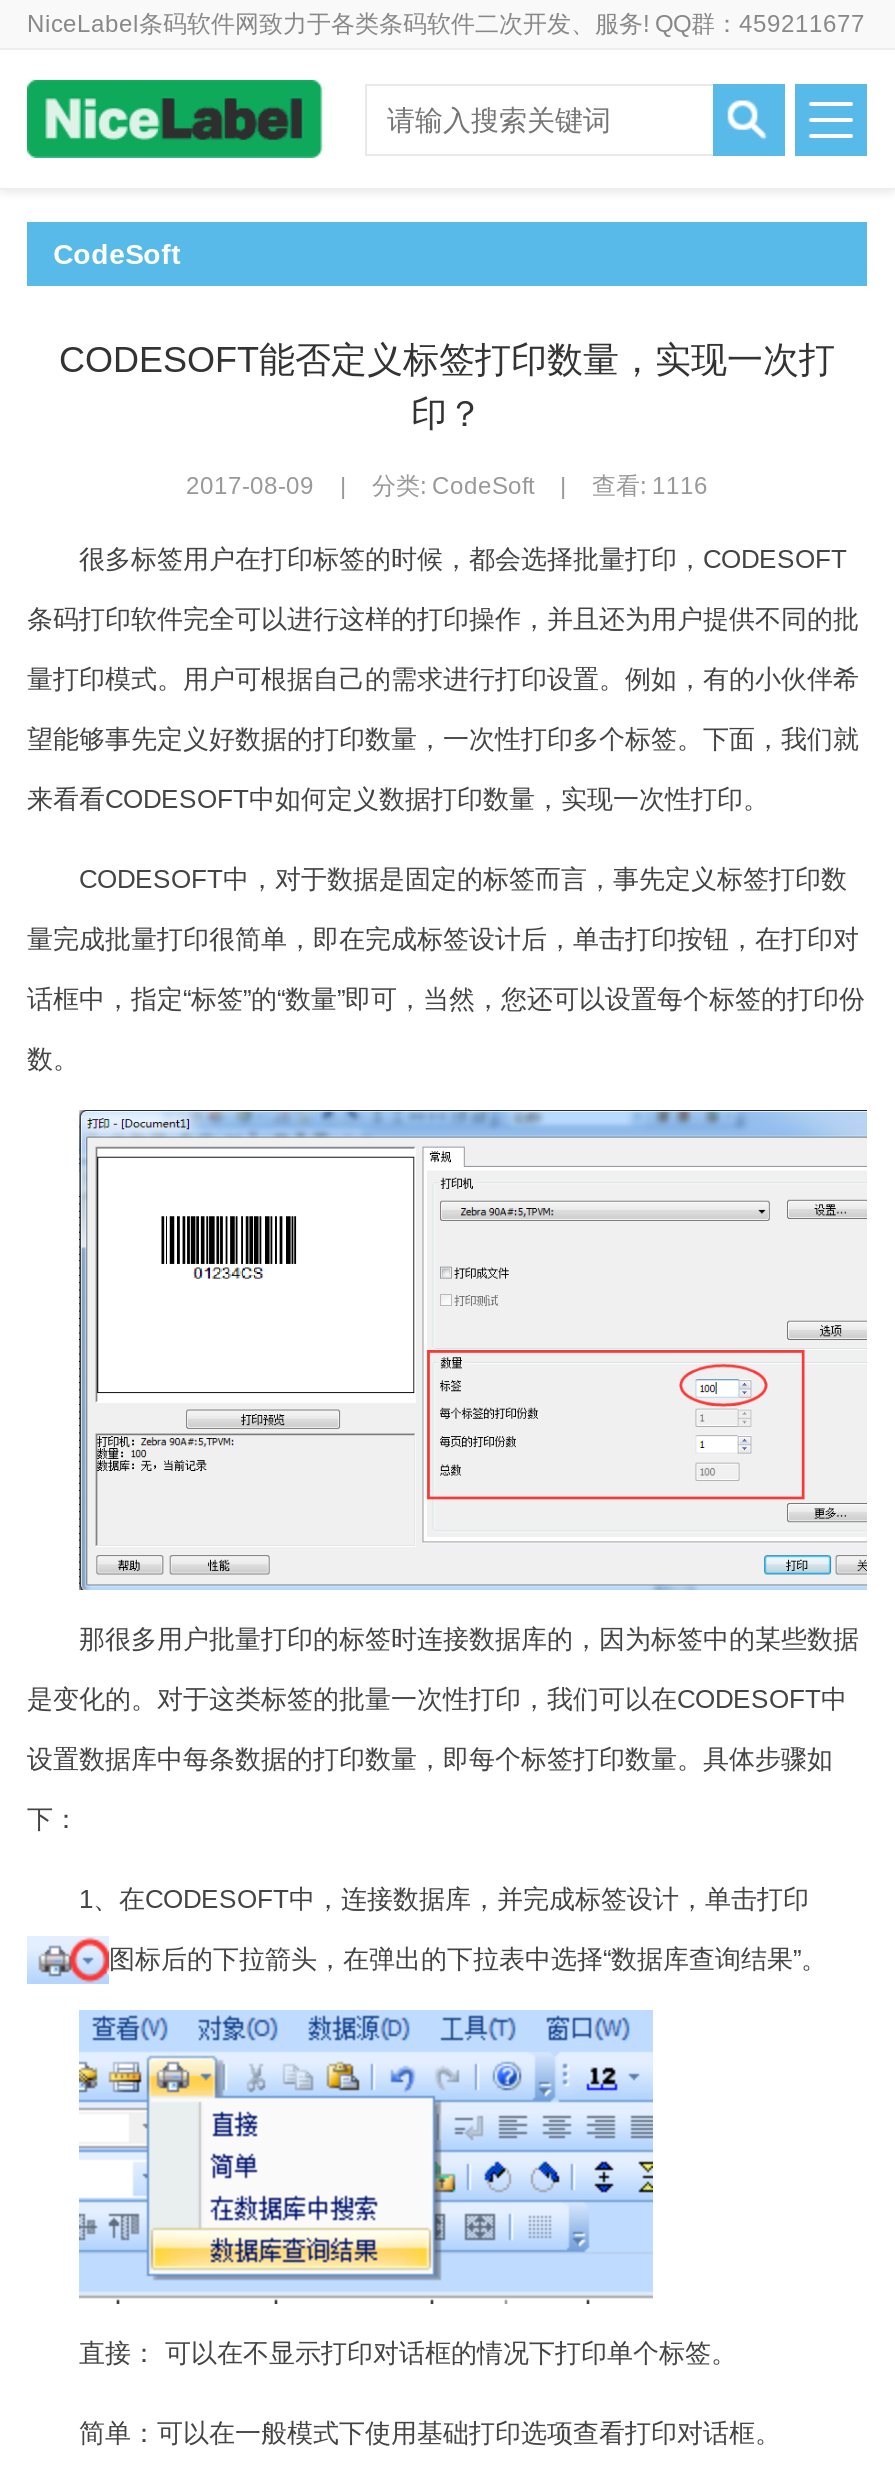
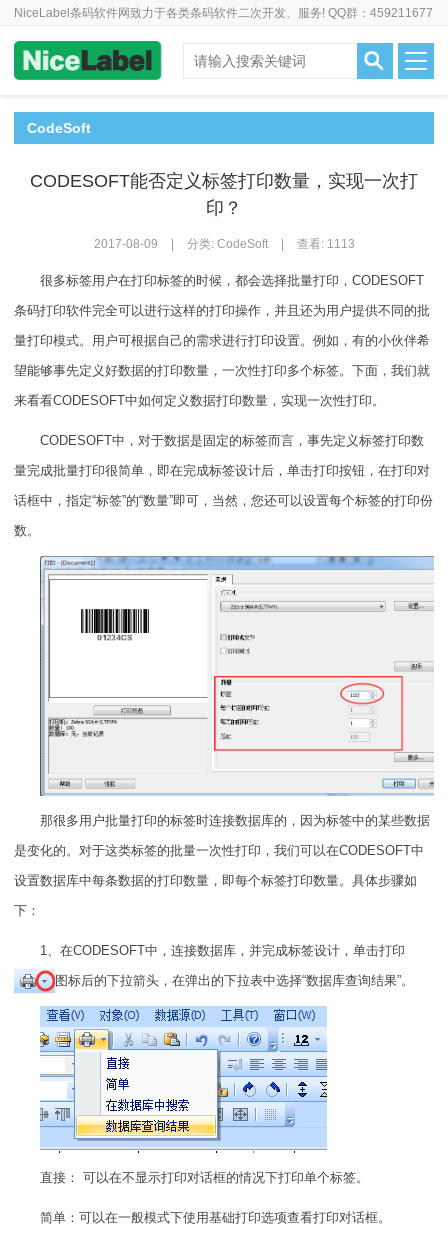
- 查看: 1116
+ 查看: 1113
